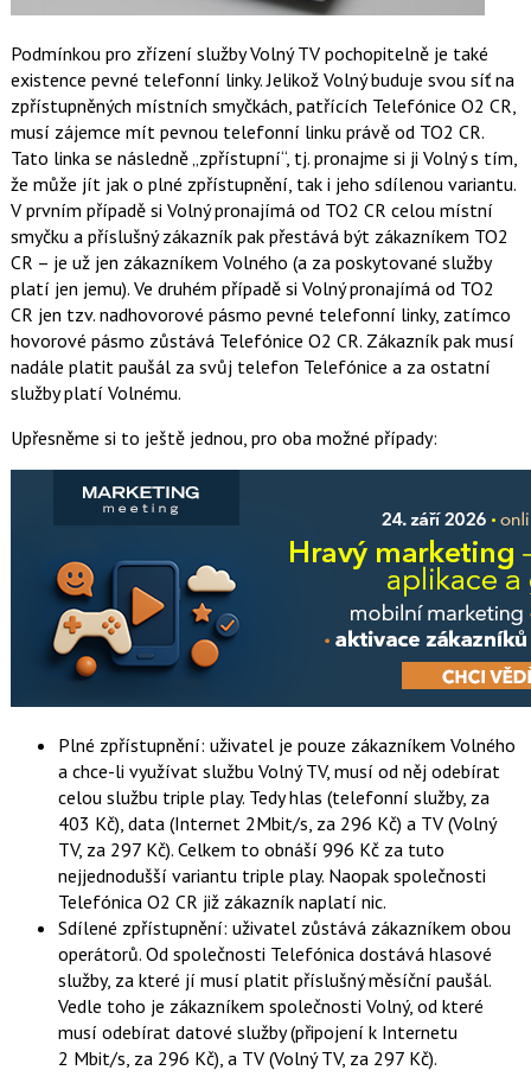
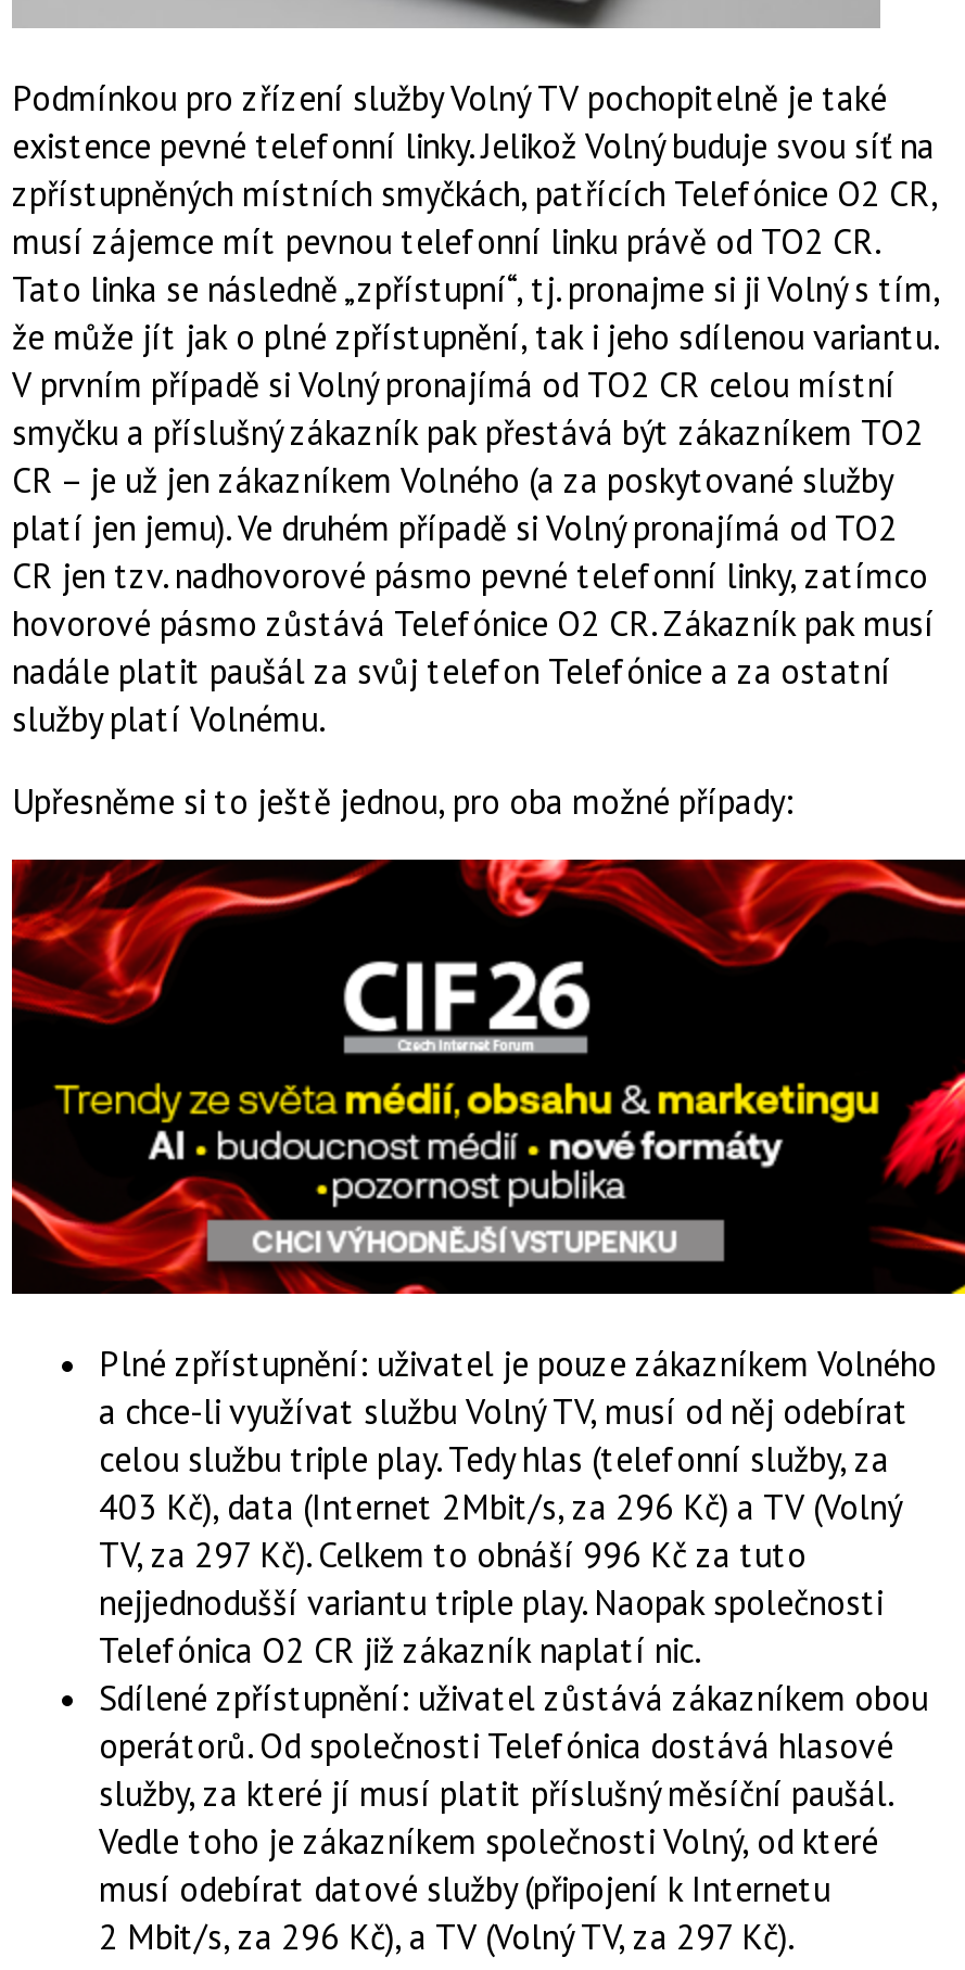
- [image]
+ [image]
